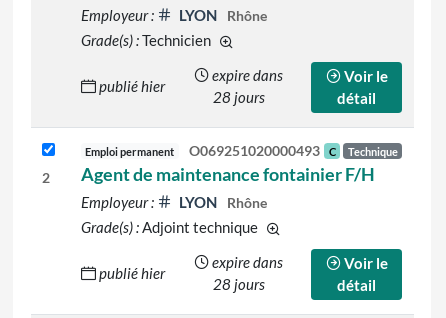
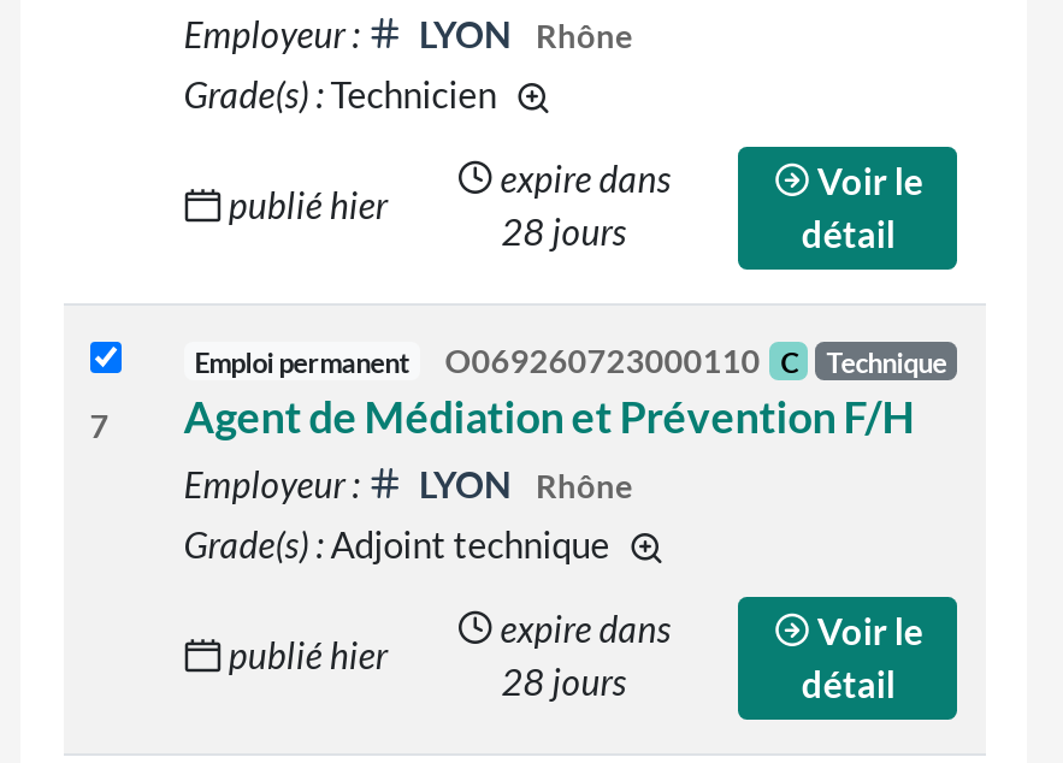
- O069251020000493
- Agent de maintenance fontainier F/H
+ O069260723000110
+ Agent de Médiation et Prévention F/H

- 2
+ 7
